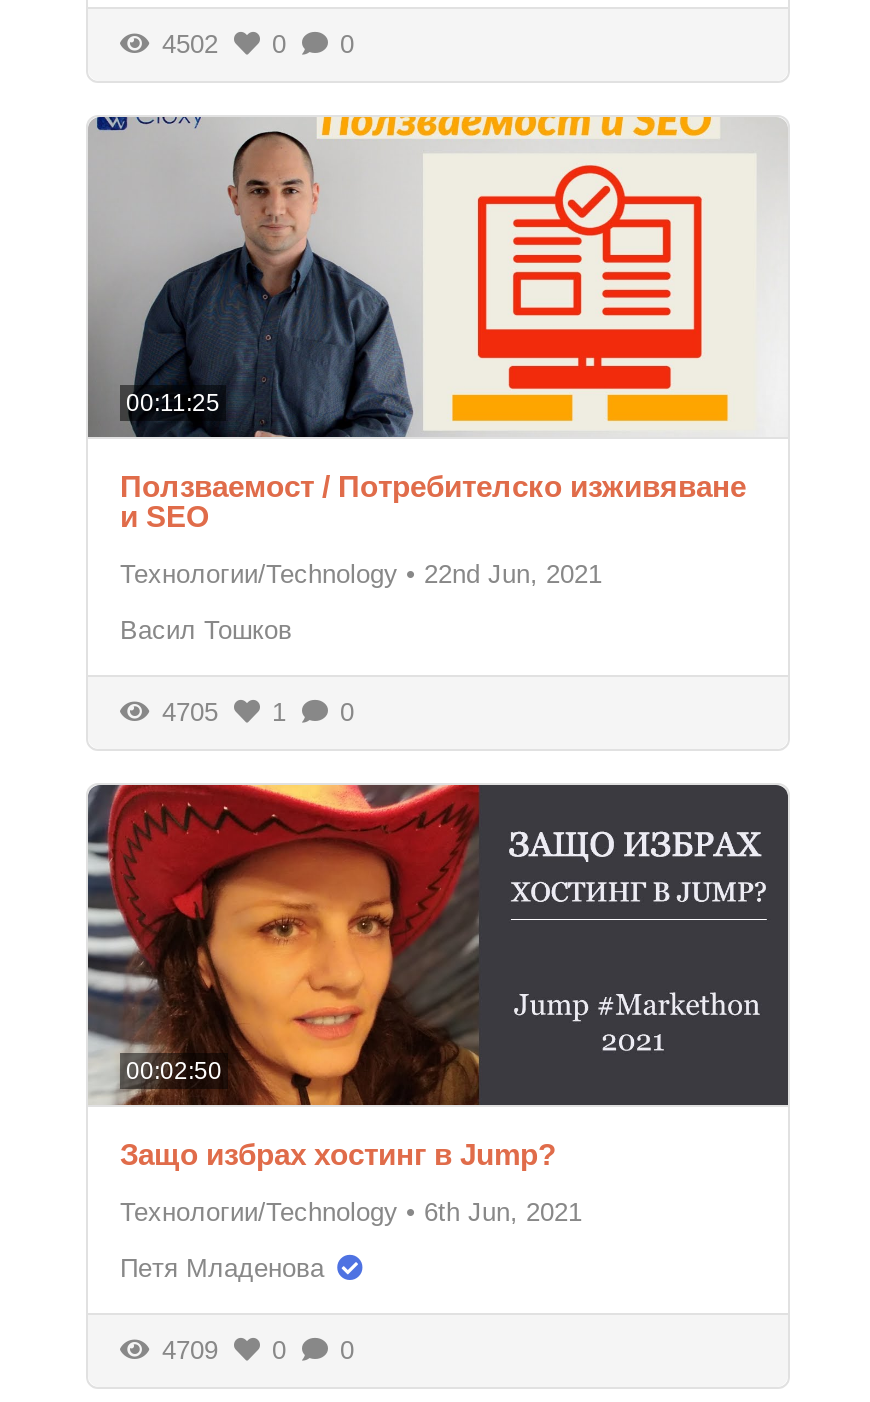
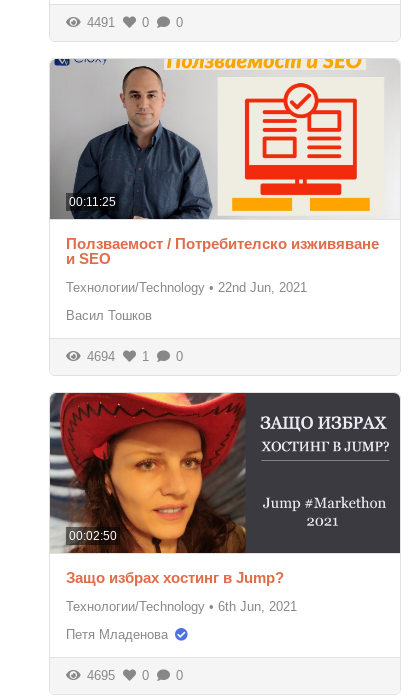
- 4502 0 0
+ 4491 0 0

- 4705 1 0
+ 4694 1 0

- 4709 0 0
+ 4695 0 0
